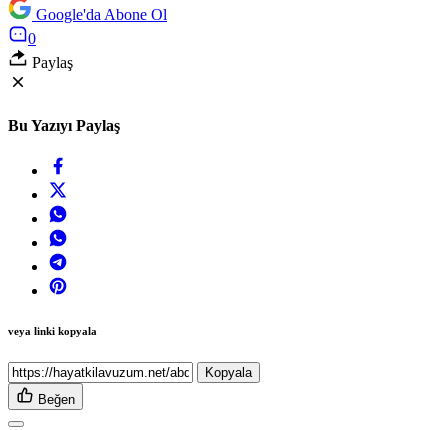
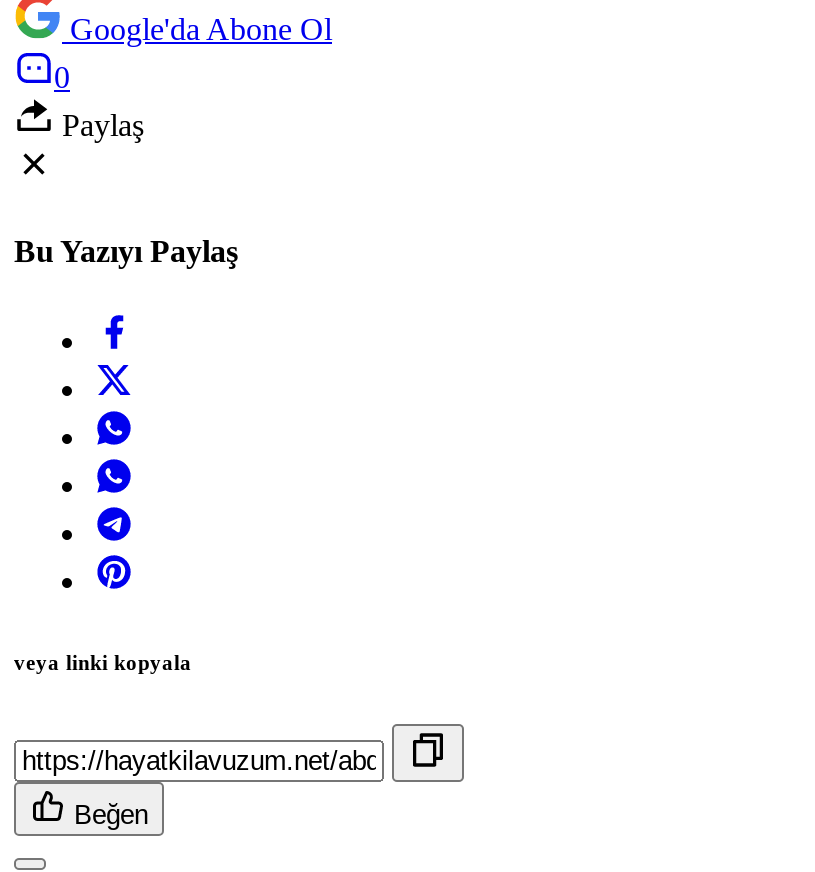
- Kopyala
